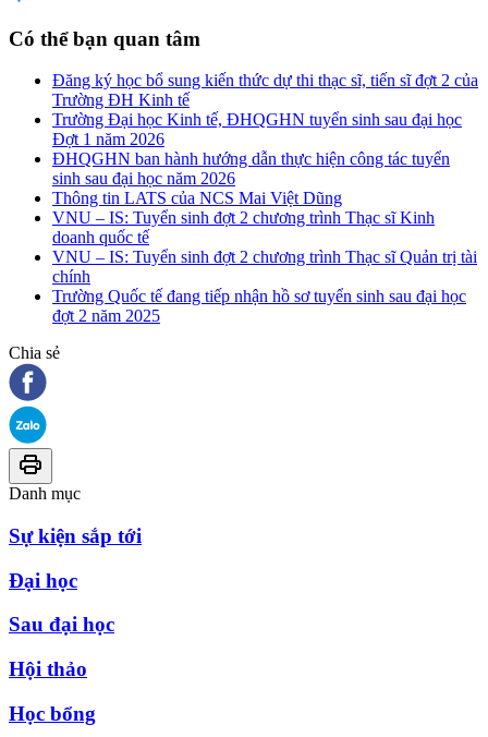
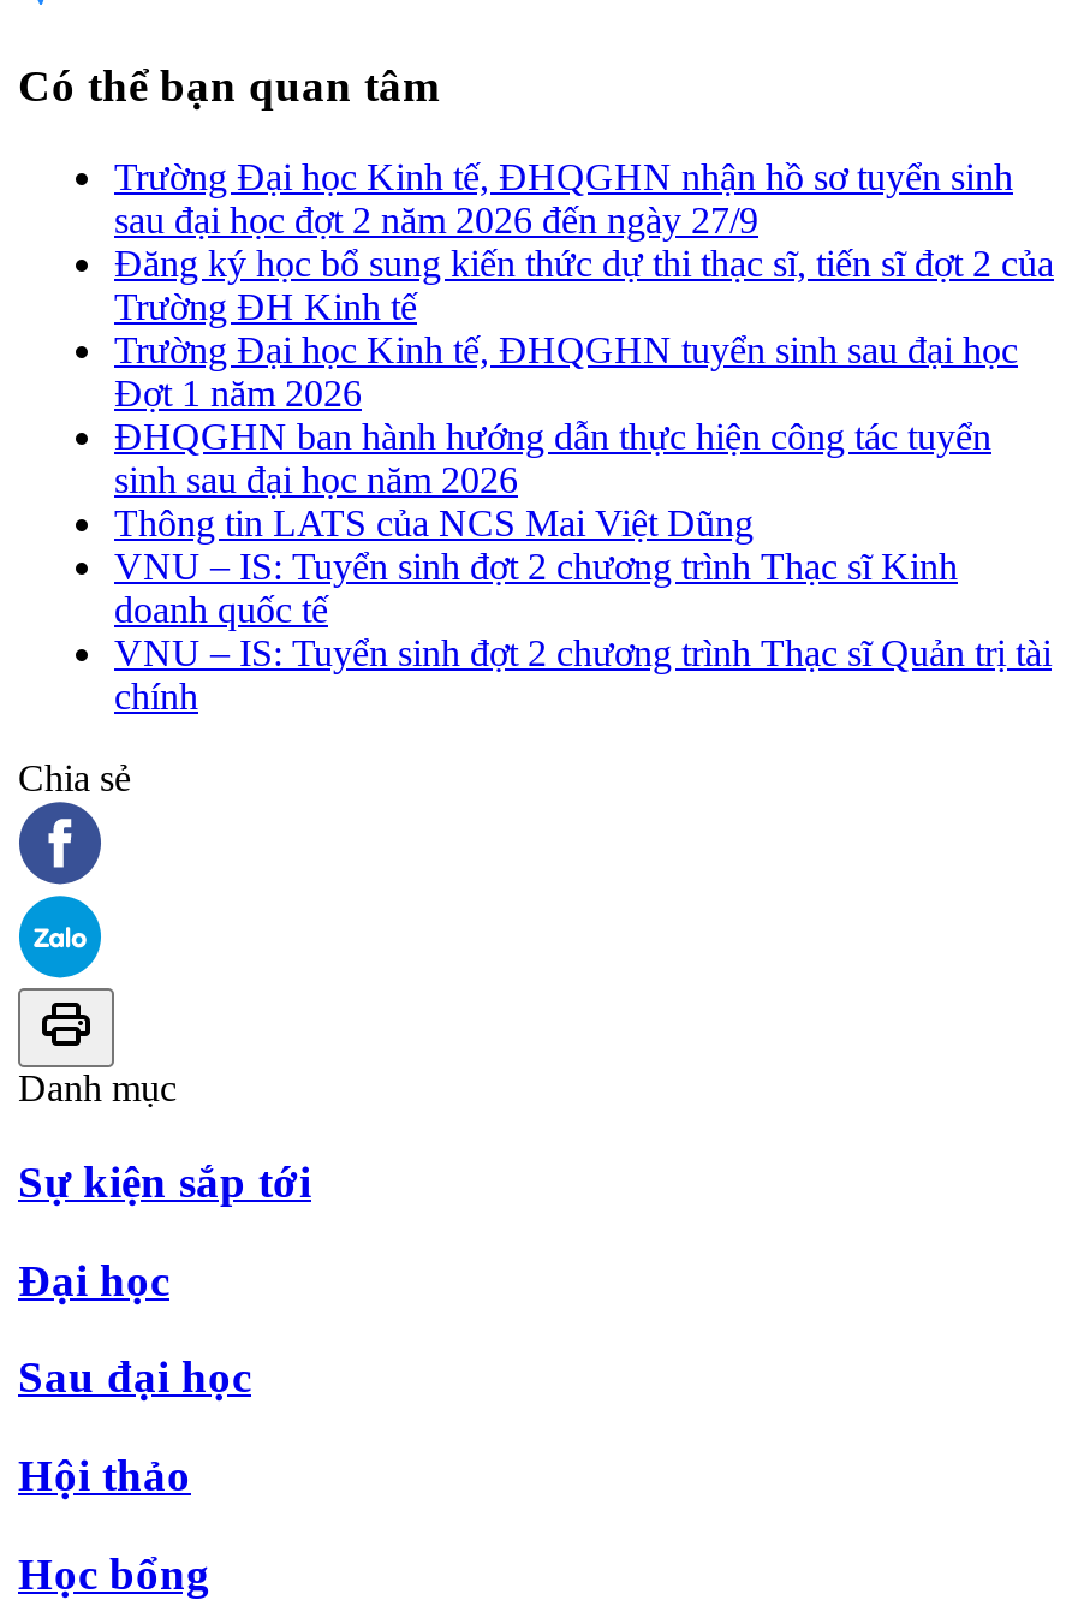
+ Trường Đại học Kinh tế, ĐHQGHN nhận hồ sơ tuyển sinh
+ sau đại học đợt 2 năm 2026 đến ngày 27/9

moved down: Đăng ký học bổ sung kiến thức dự thi thạc sĩ, tiến sĩ đợt 2 của | Trường ĐH Kinh tế | Trường Đại học Kinh tế, ĐHQGHN tuyển sinh sau đại học | ... | VNU – IS: Tuyển sinh đợt 2 chương trình Thạc sĩ Quản trị tài | chính

- Trường Quốc tế đang tiếp nhận hồ sơ tuyển sinh sau đại học
- đợt 2 năm 2025
